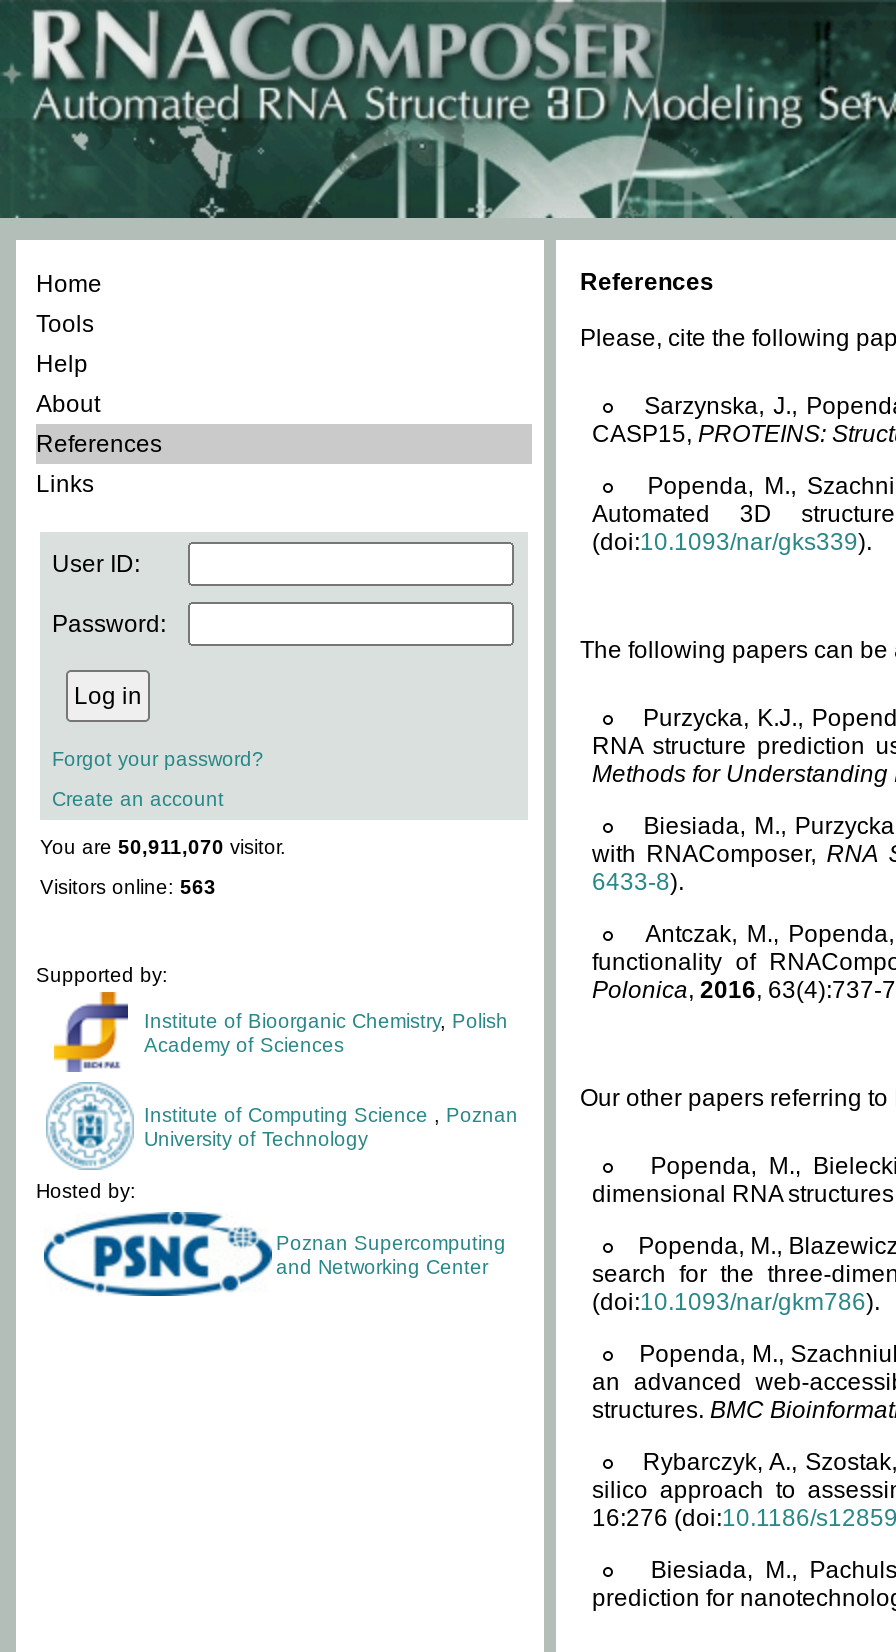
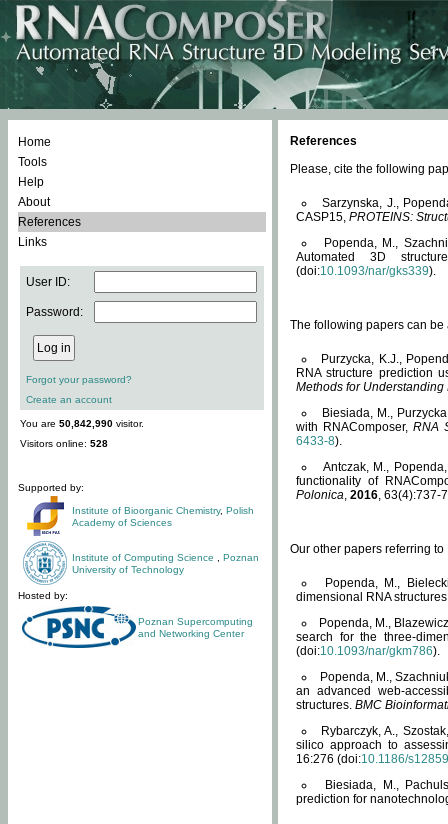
- You are 50,911,070 visitor.
+ You are 50,842,990 visitor.

- Visitors online: 563
+ Visitors online: 528
